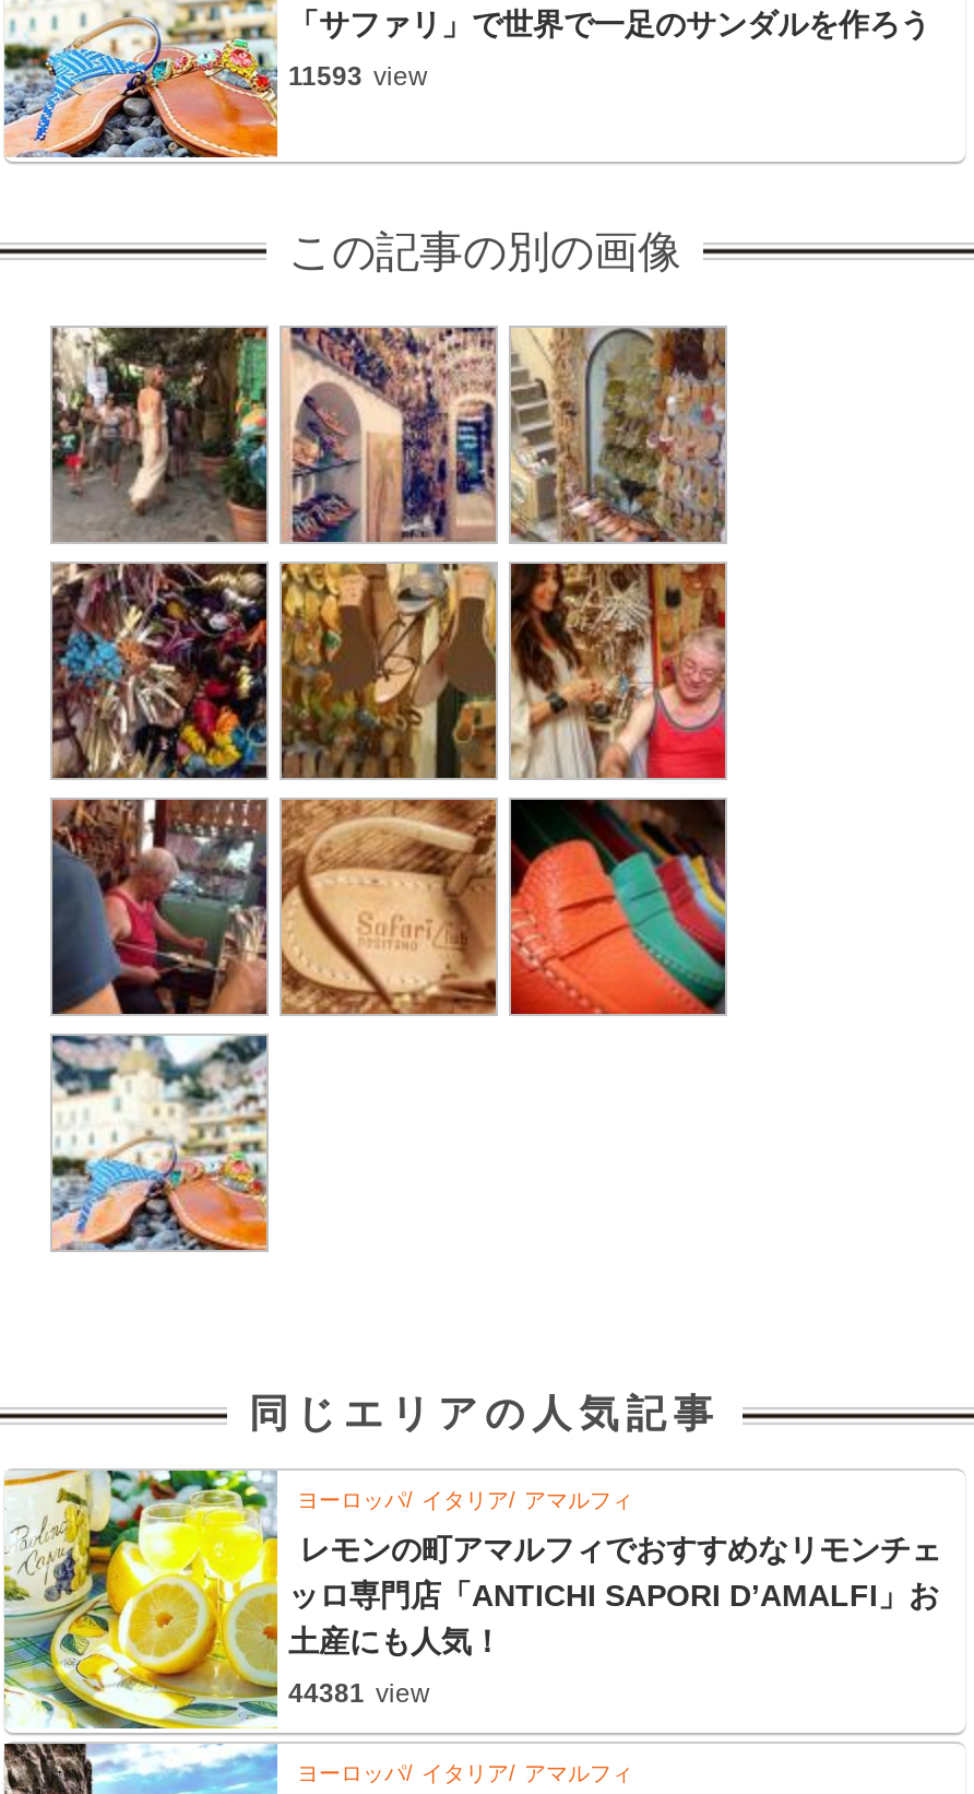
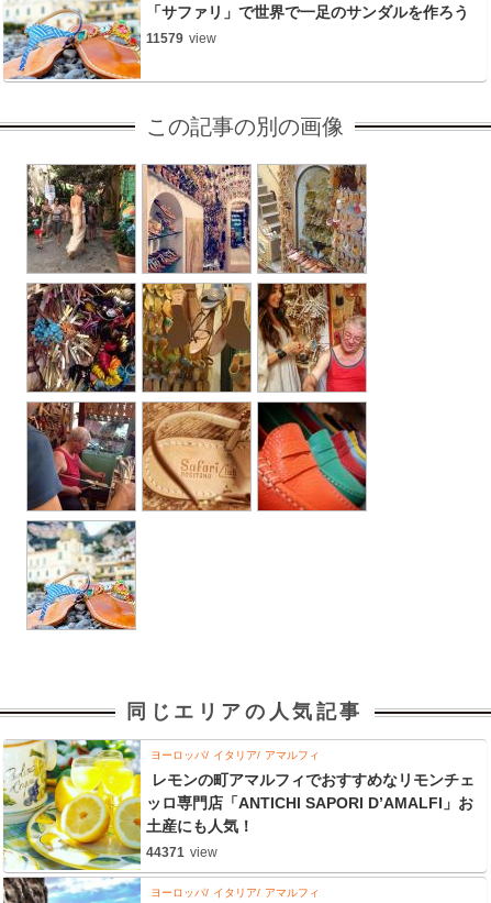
- 11593 view
+ 11579 view

- 44381 view
+ 44371 view
